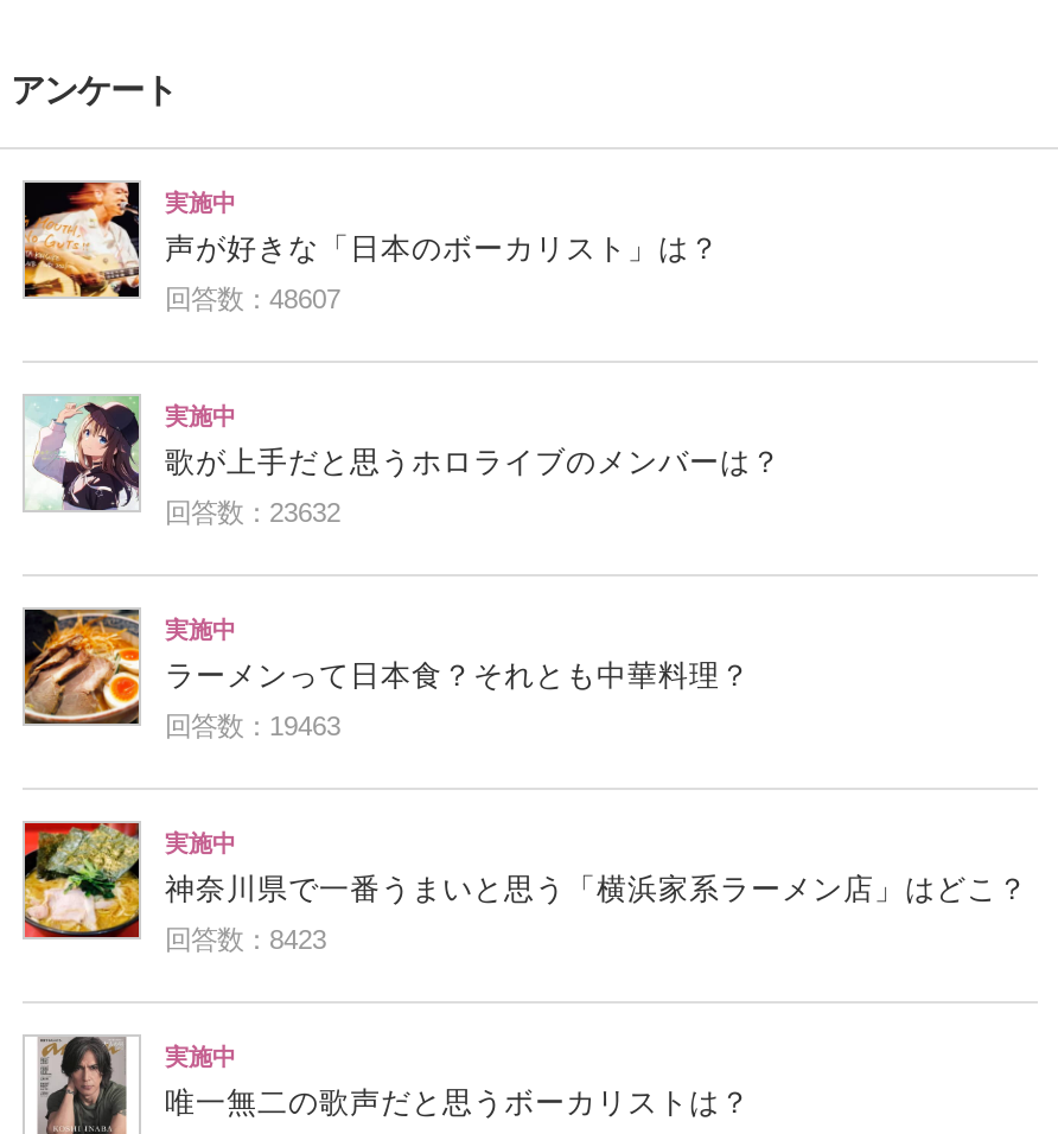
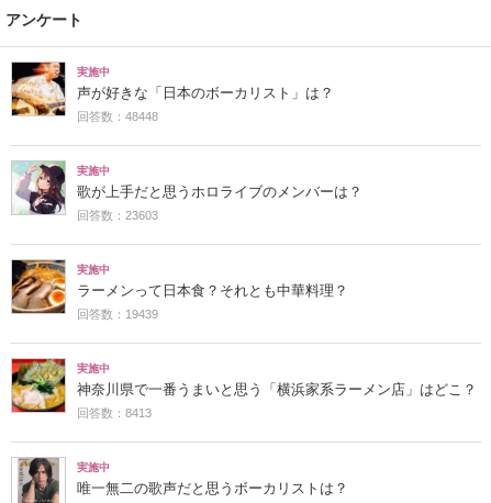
- 回答数：48607
+ 回答数：48448

- 回答数：23632
+ 回答数：23603

- 回答数：19463
+ 回答数：19439

- 回答数：8423
+ 回答数：8413
